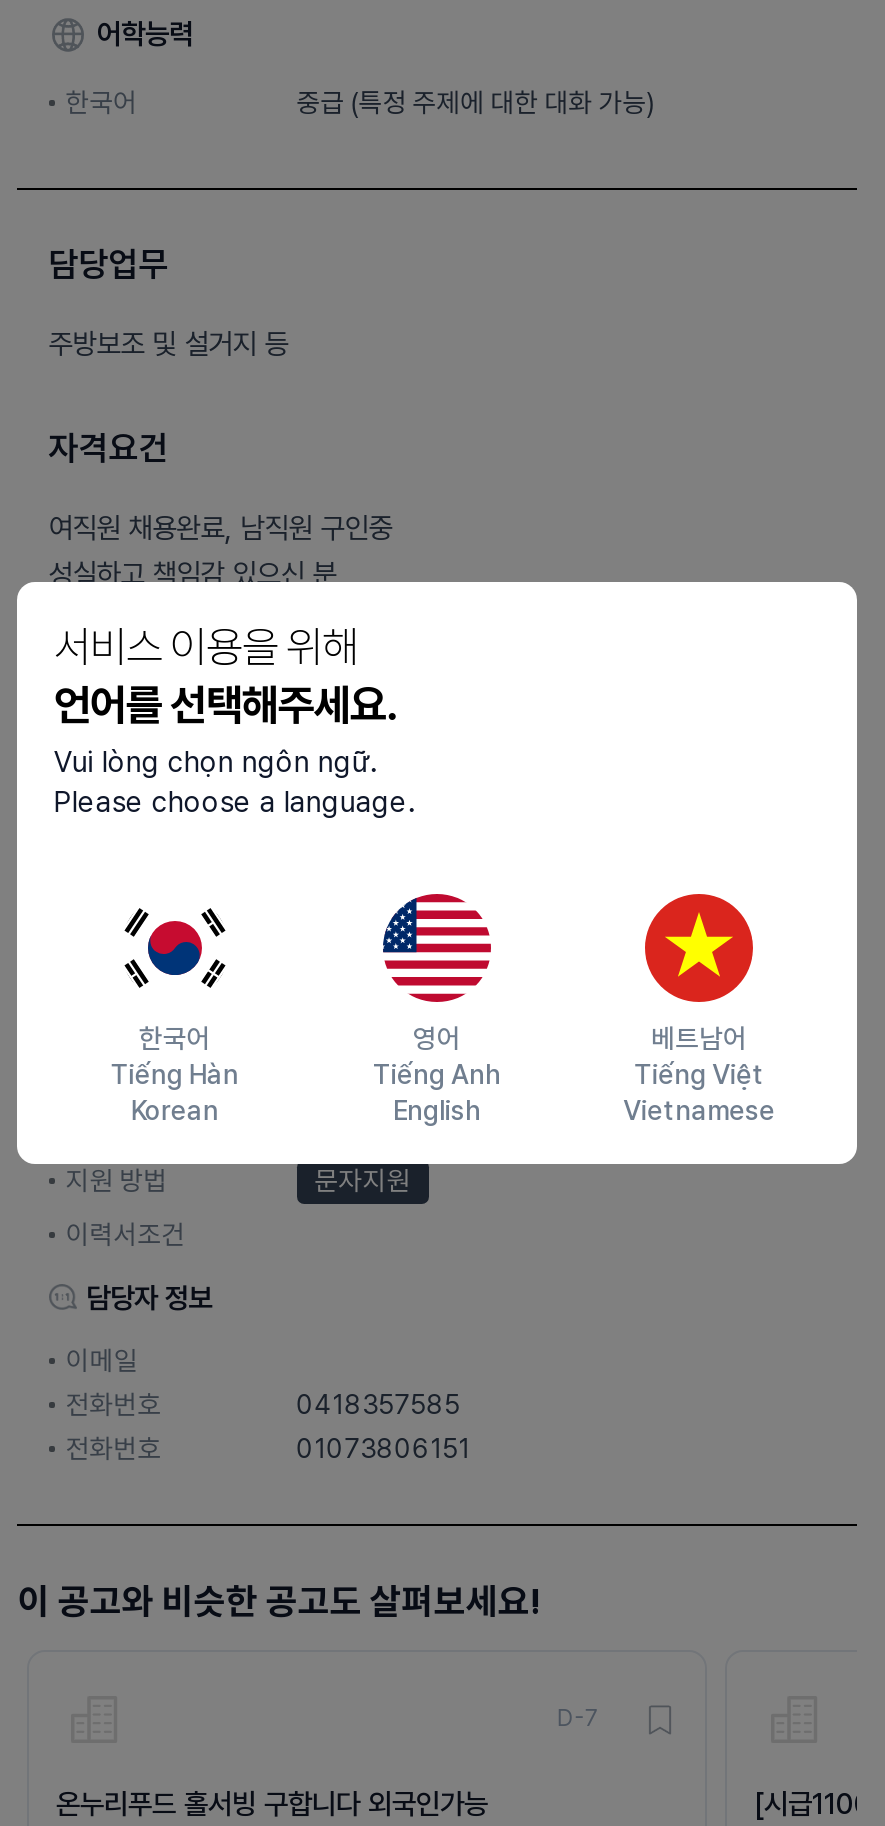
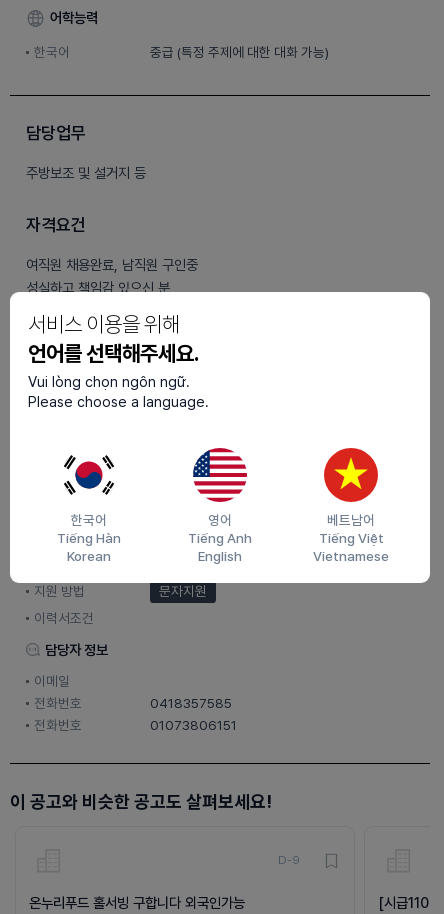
- D-7
+ D-9
